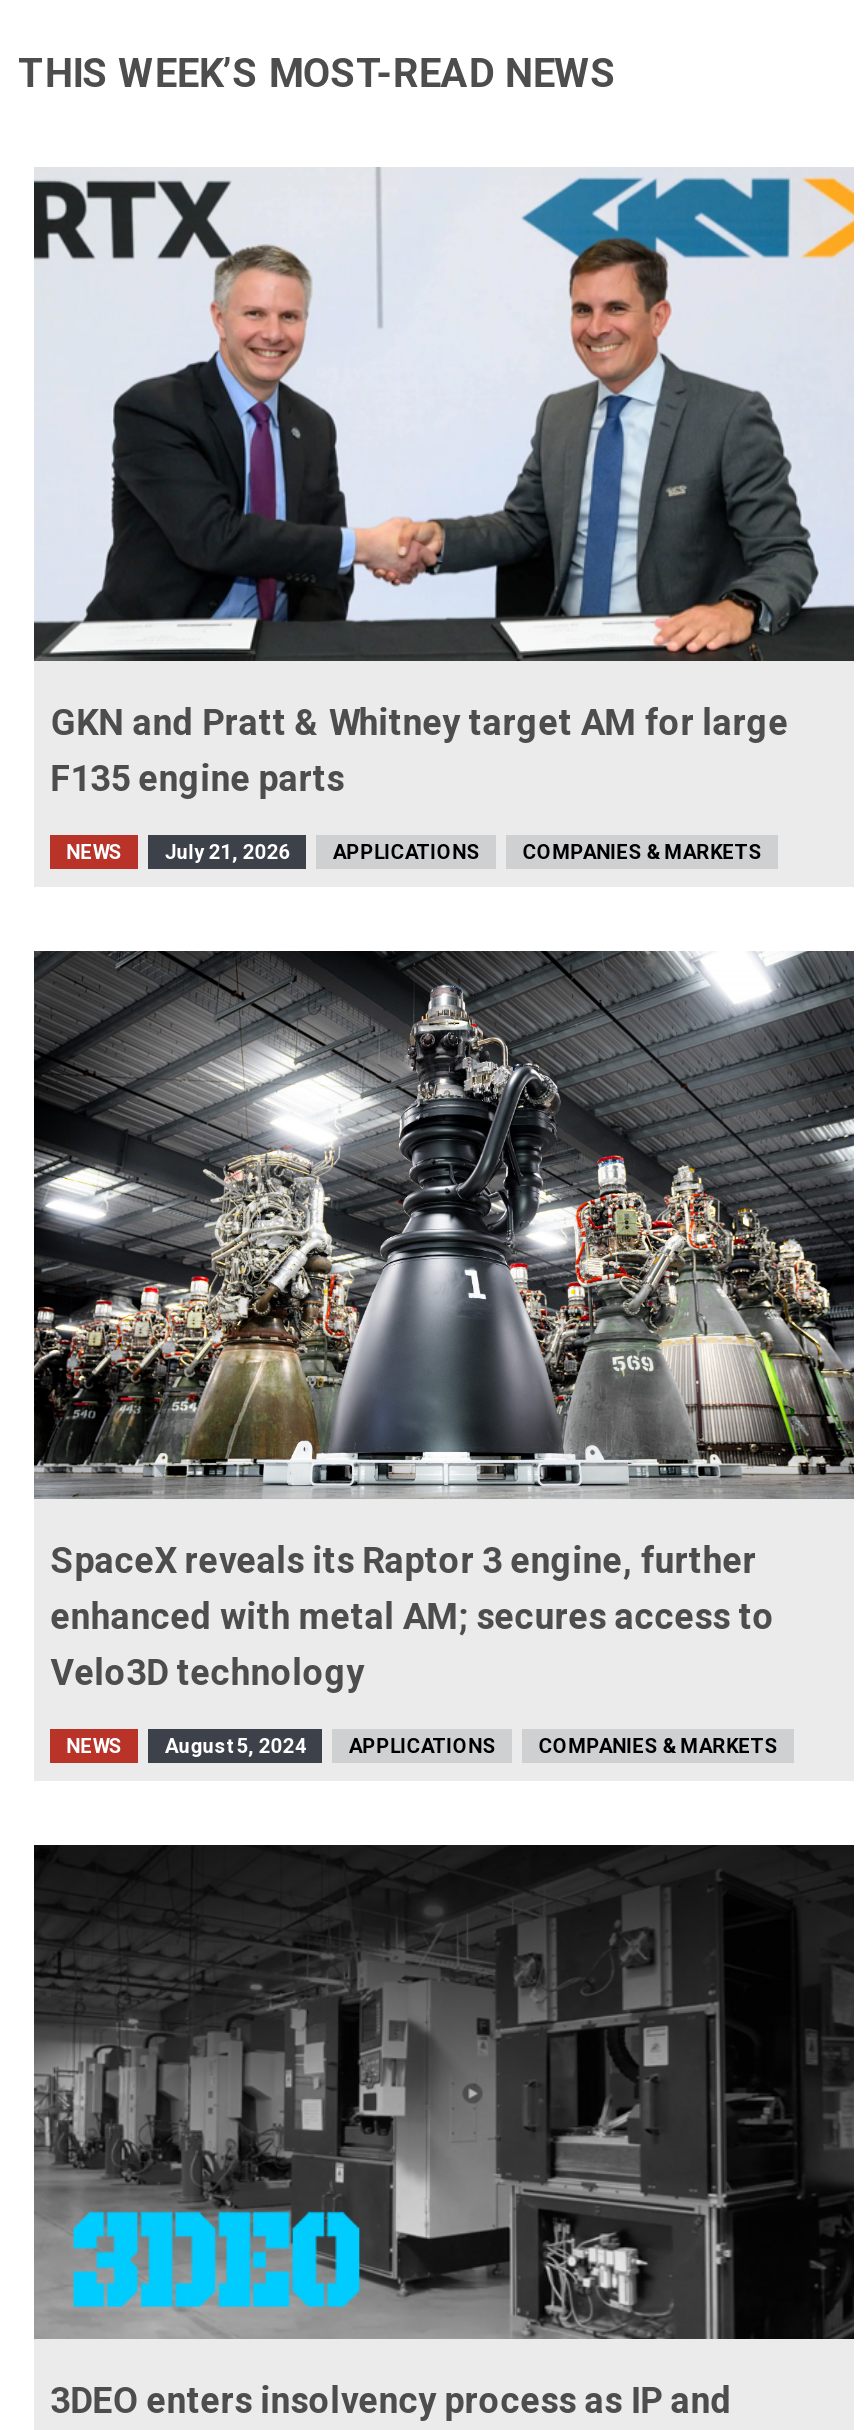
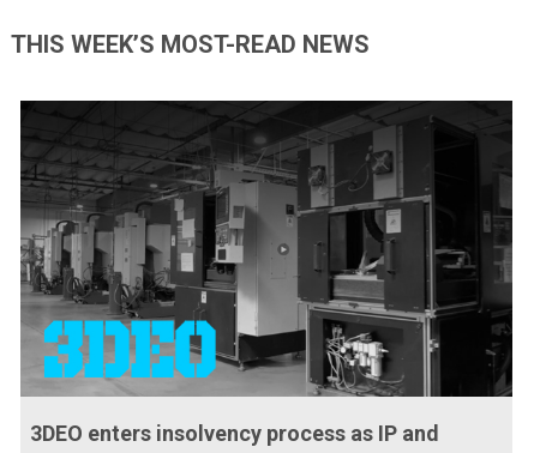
- [image]
- GKN and Pratt & Whitney target AM for large
- F135 engine parts
- APPLICATIONS
- COMPANIES & MARKETS
- NEWS
- July 21, 2026

- [image]
- SpaceX reveals its Raptor 3 engine, further
- enhanced with metal AM; secures access to
- Velo3D technology
- APPLICATIONS
- COMPANIES & MARKETS
- NEWS
- August 5, 2024
